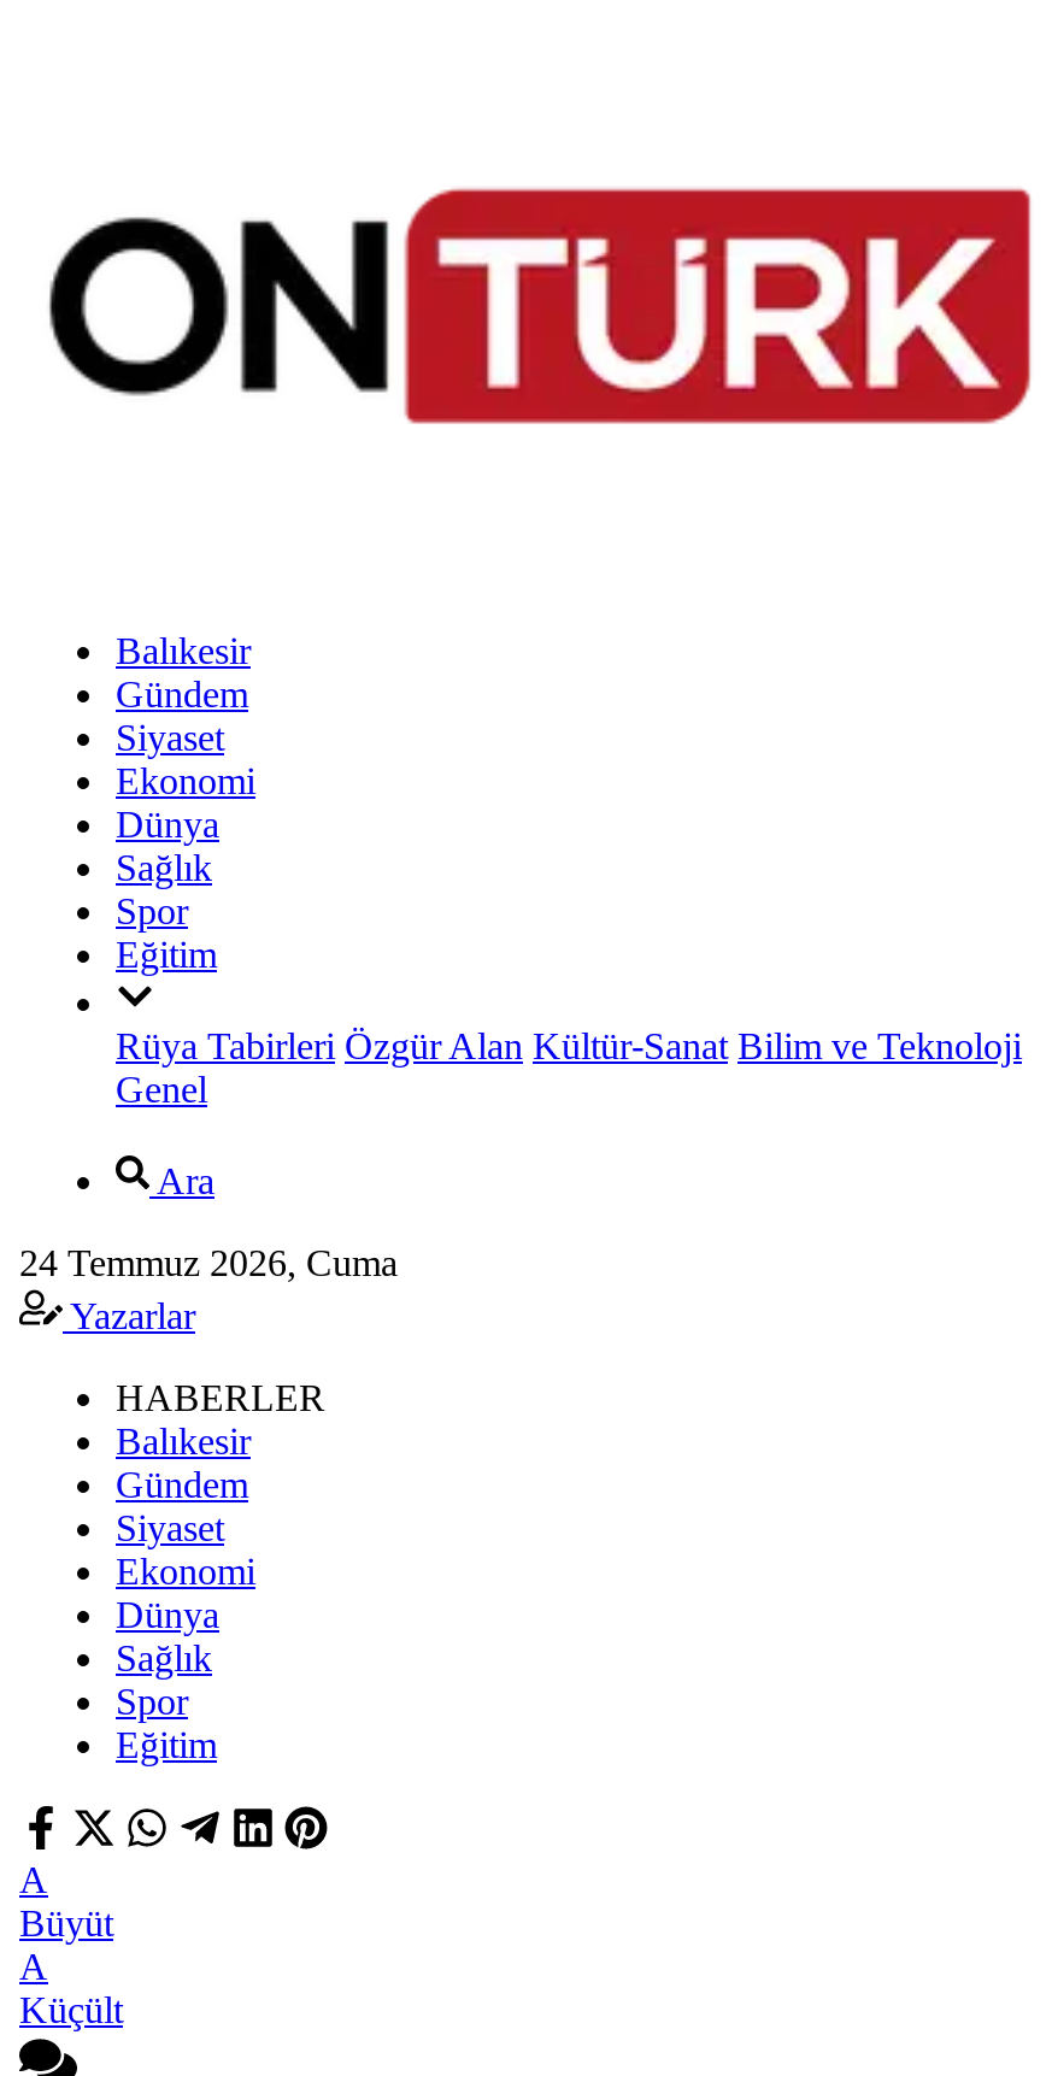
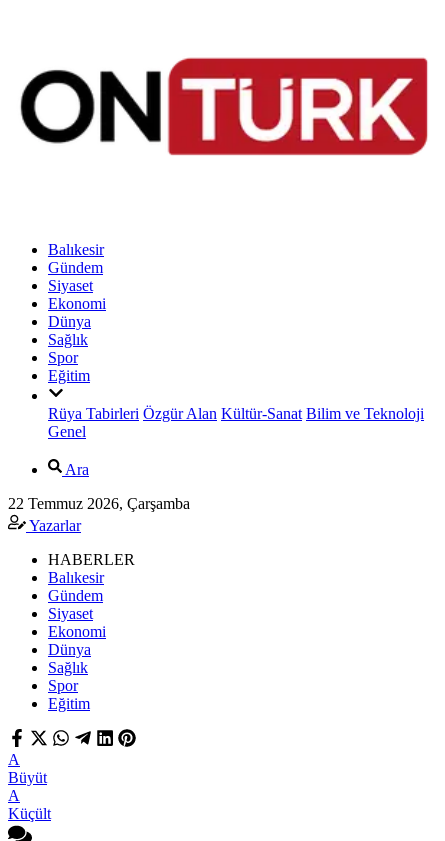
- 24 Temmuz 2026, Cuma
+ 22 Temmuz 2026, Çarşamba
